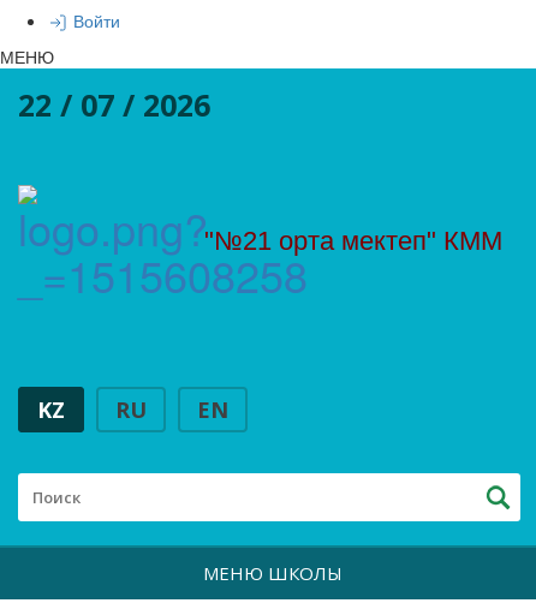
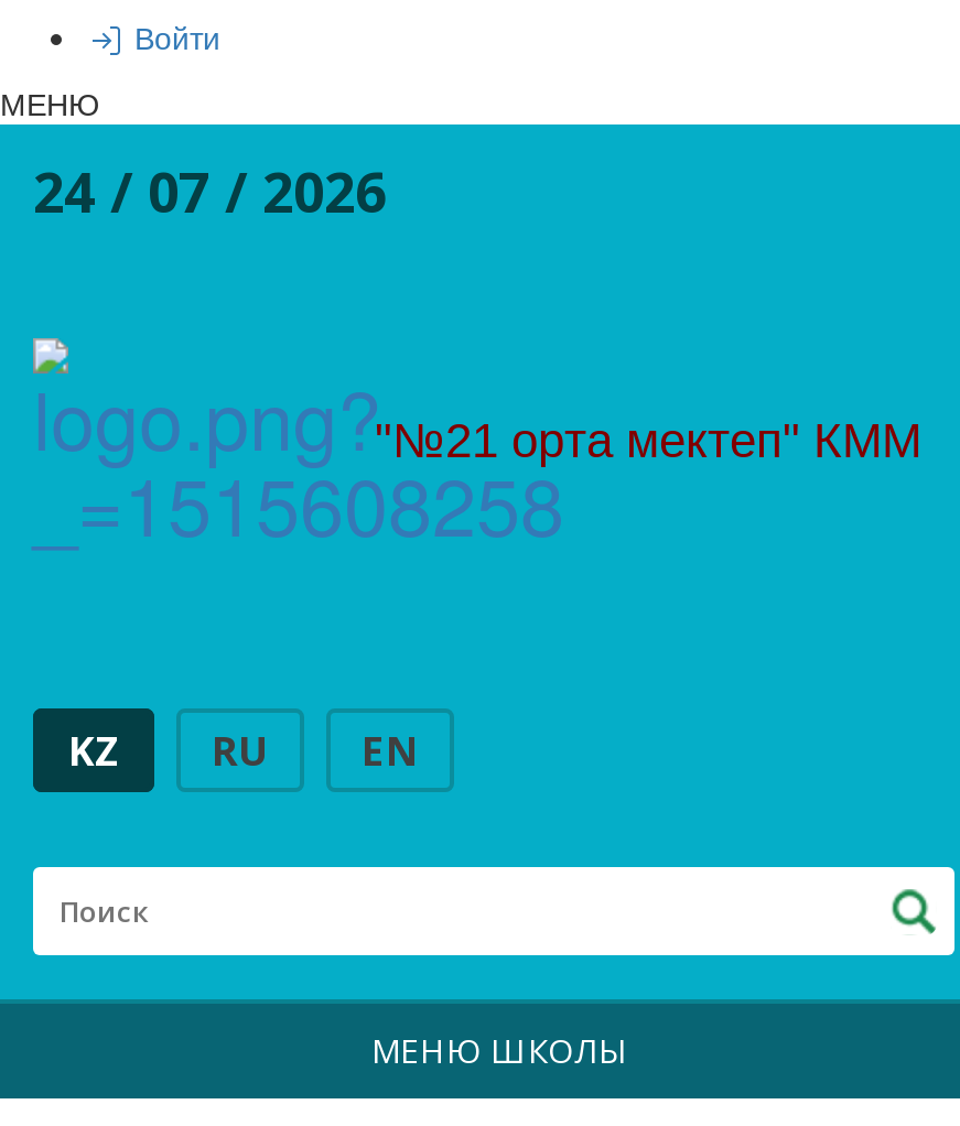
- 22 / 07 / 2026
+ 24 / 07 / 2026
